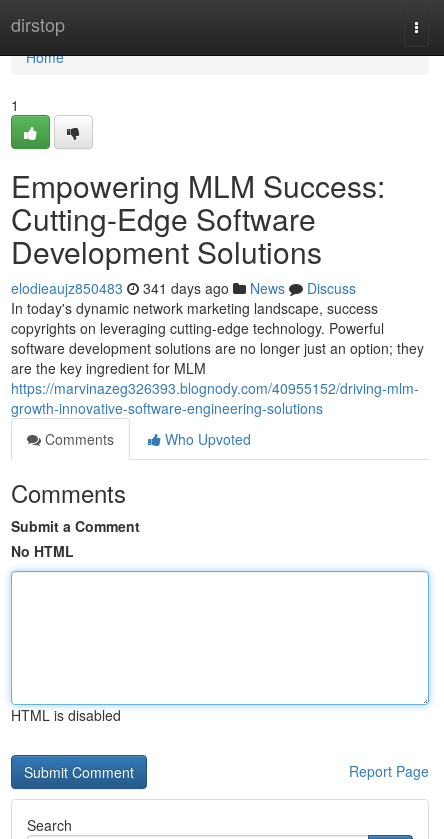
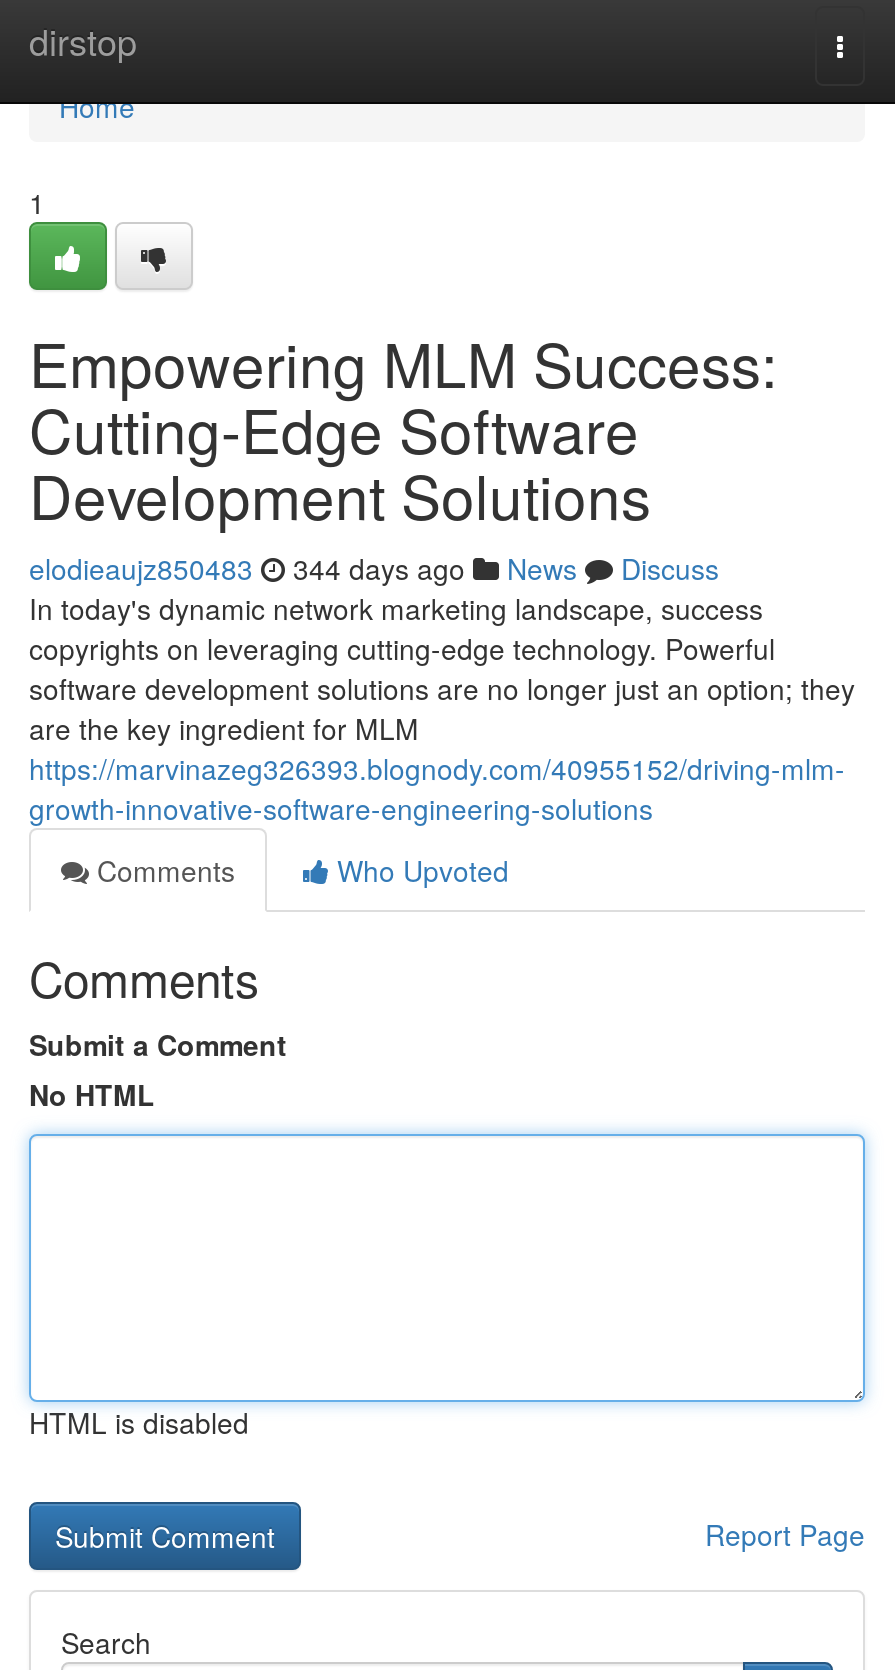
- elodieaujz850483 341 days ago News Discuss
+ elodieaujz850483 344 days ago News Discuss
